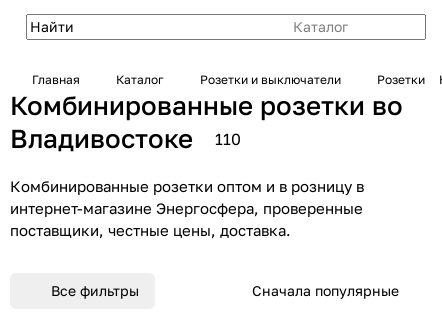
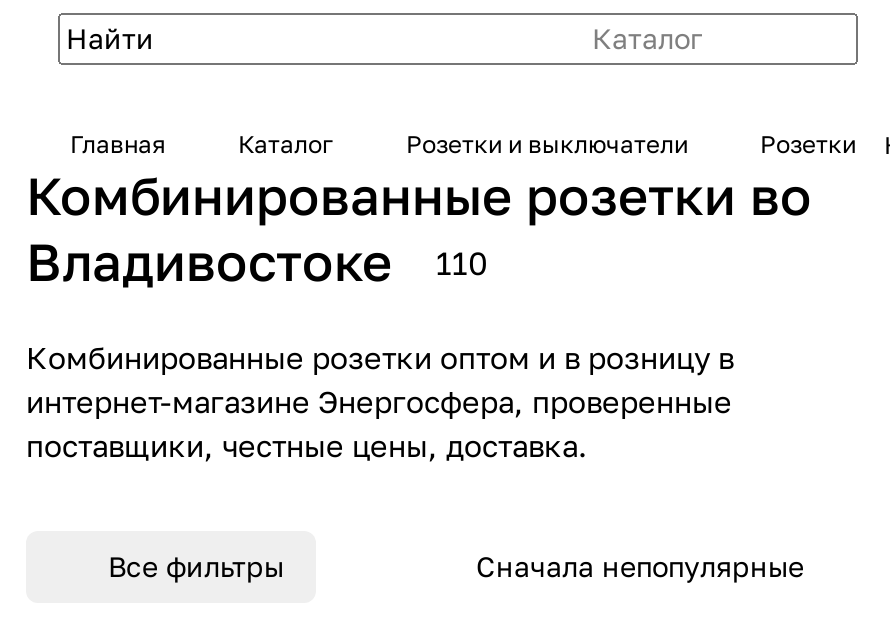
- Сначала популярные
+ Сначала непопулярные
